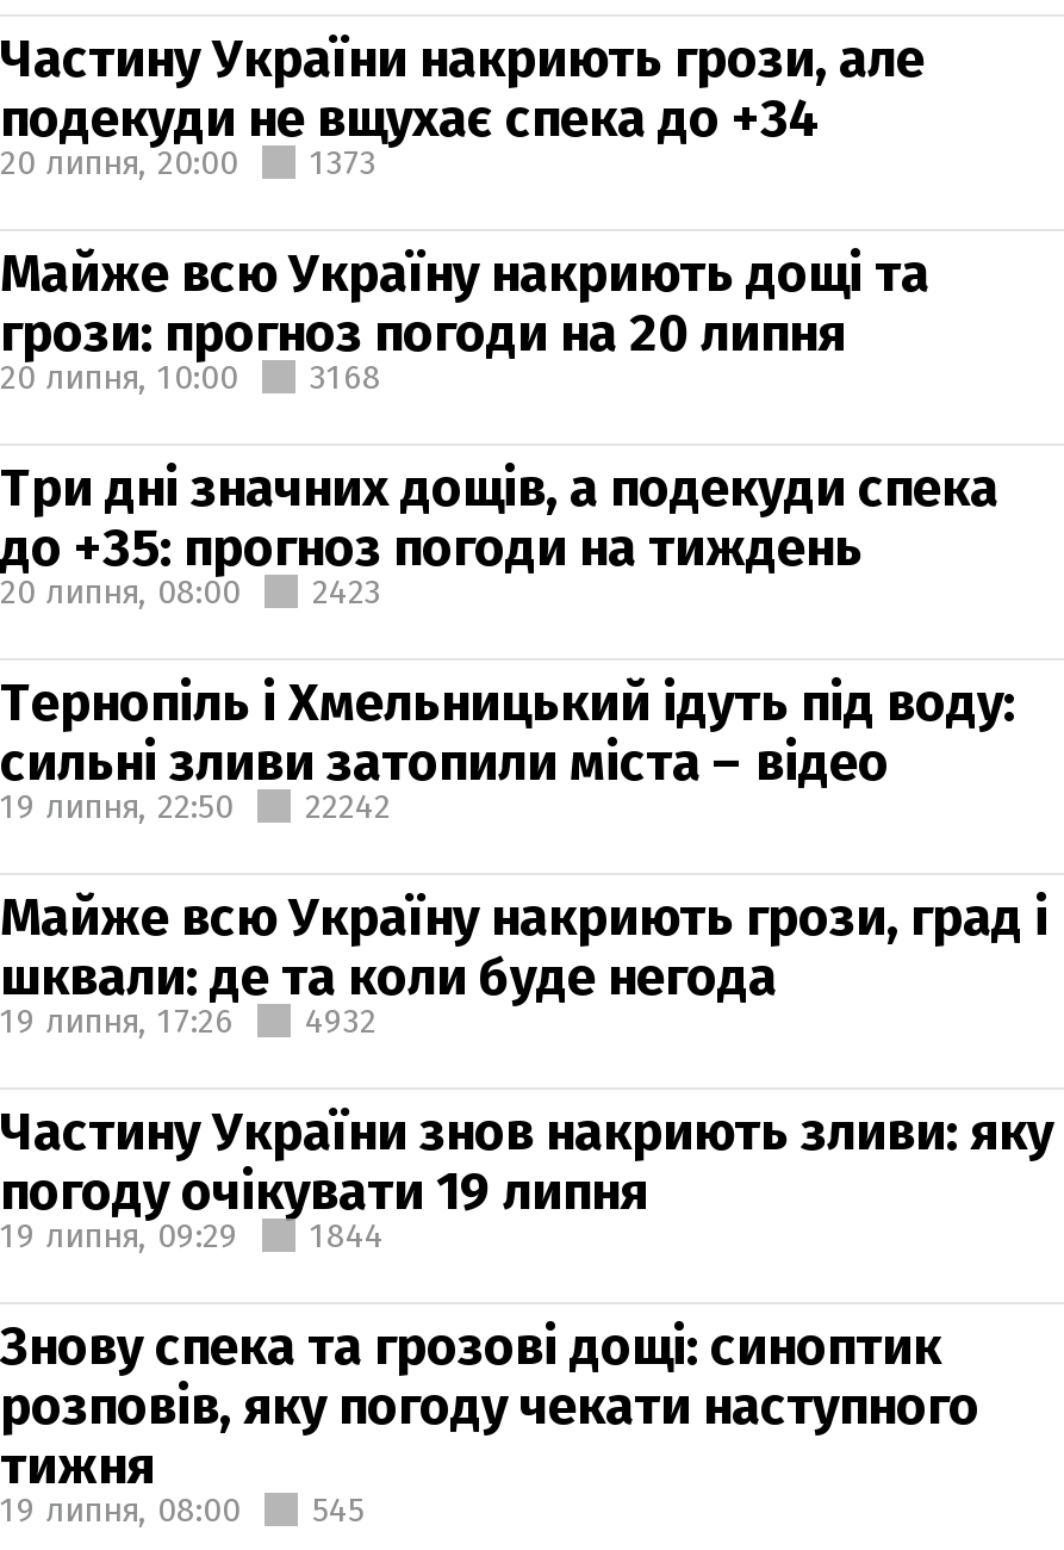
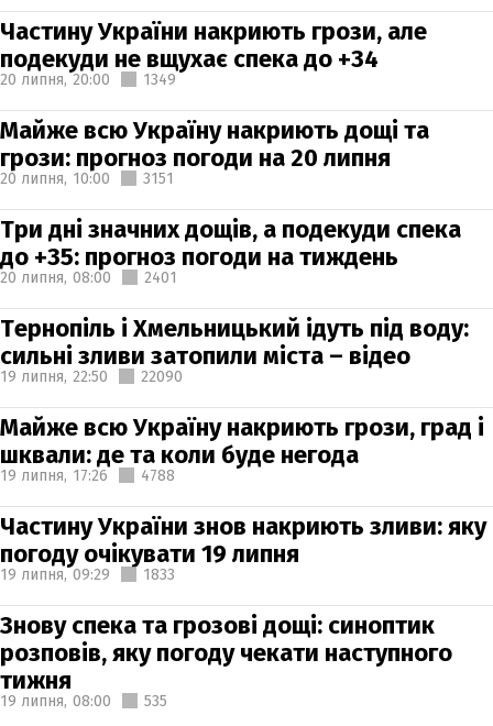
- 20 липня, 20:00 1373
+ 20 липня, 20:00 1349

- 20 липня, 10:00 3168
+ 20 липня, 10:00 3151

- 20 липня, 08:00 2423
+ 20 липня, 08:00 2401

- 19 липня, 22:50 22242
+ 19 липня, 22:50 22090

- 19 липня, 17:26 4932
+ 19 липня, 17:26 4788

- 19 липня, 09:29 1844
+ 19 липня, 09:29 1833

- 19 липня, 08:00 545
+ 19 липня, 08:00 535
